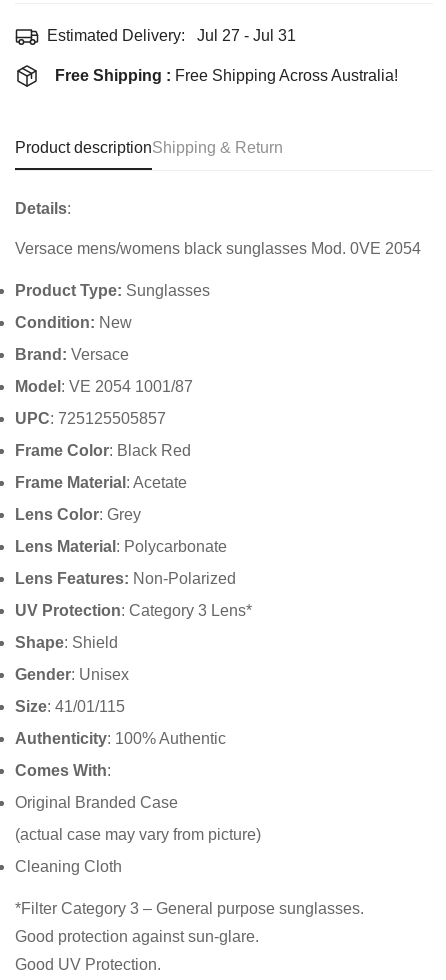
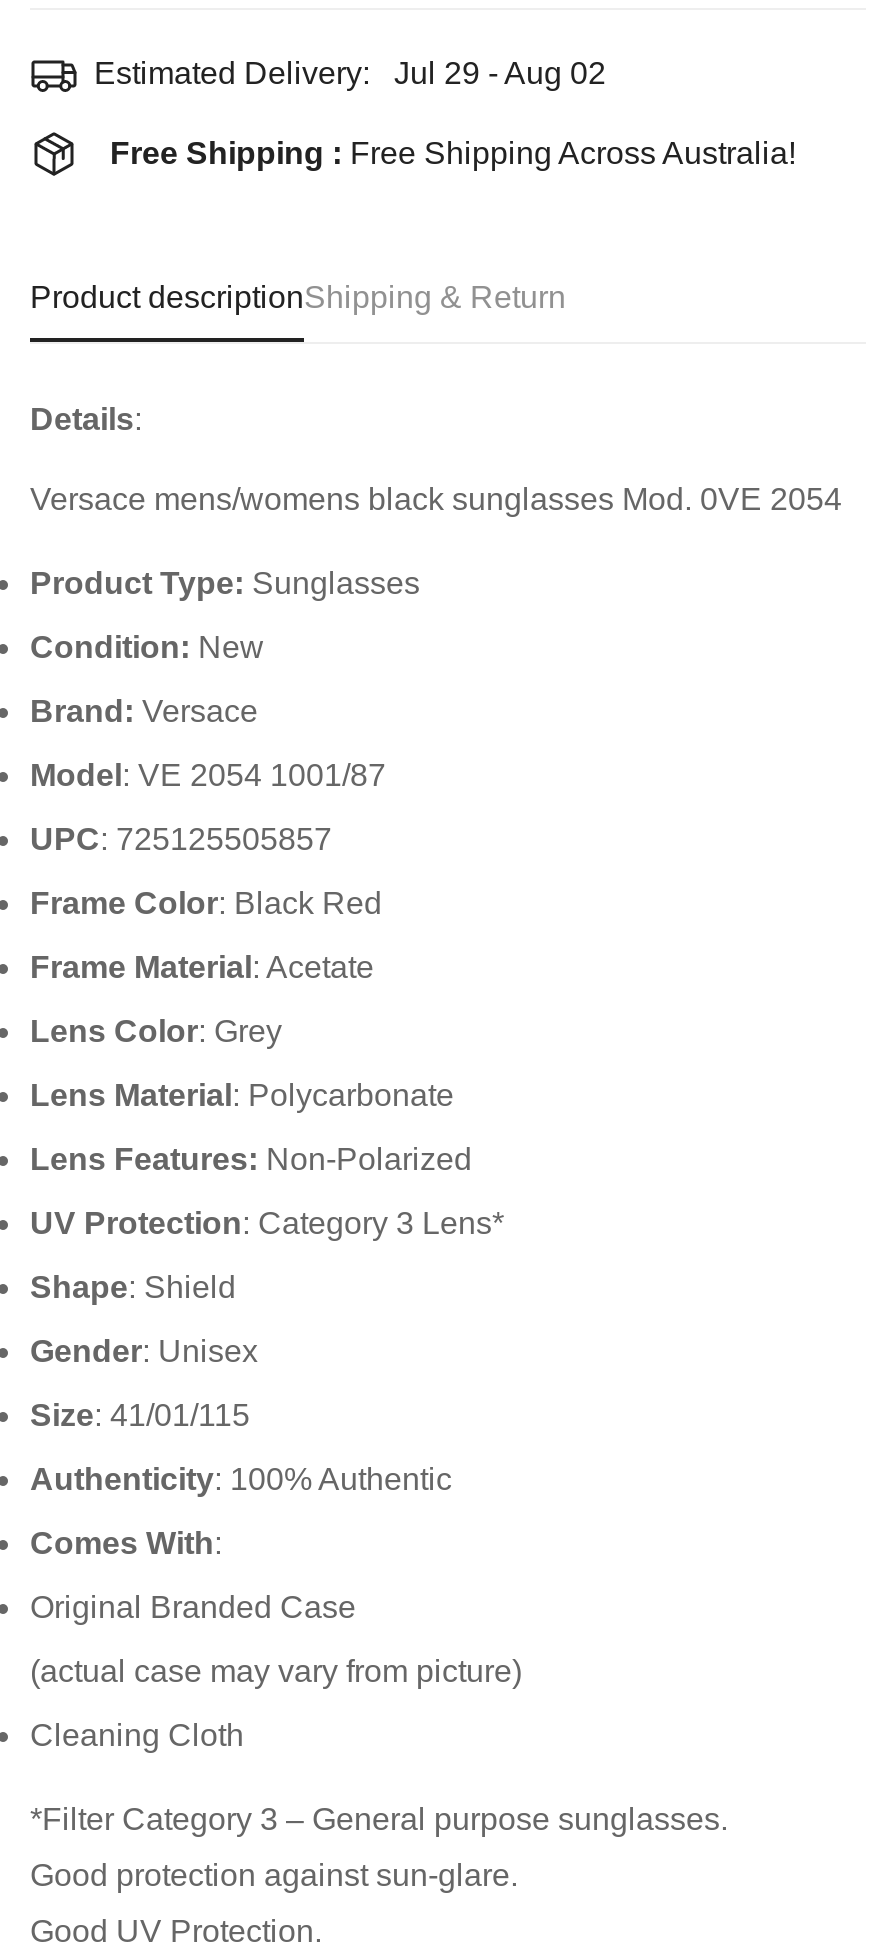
- Estimated Delivery: Jul 27 - Jul 31
+ Estimated Delivery: Jul 29 - Aug 02
